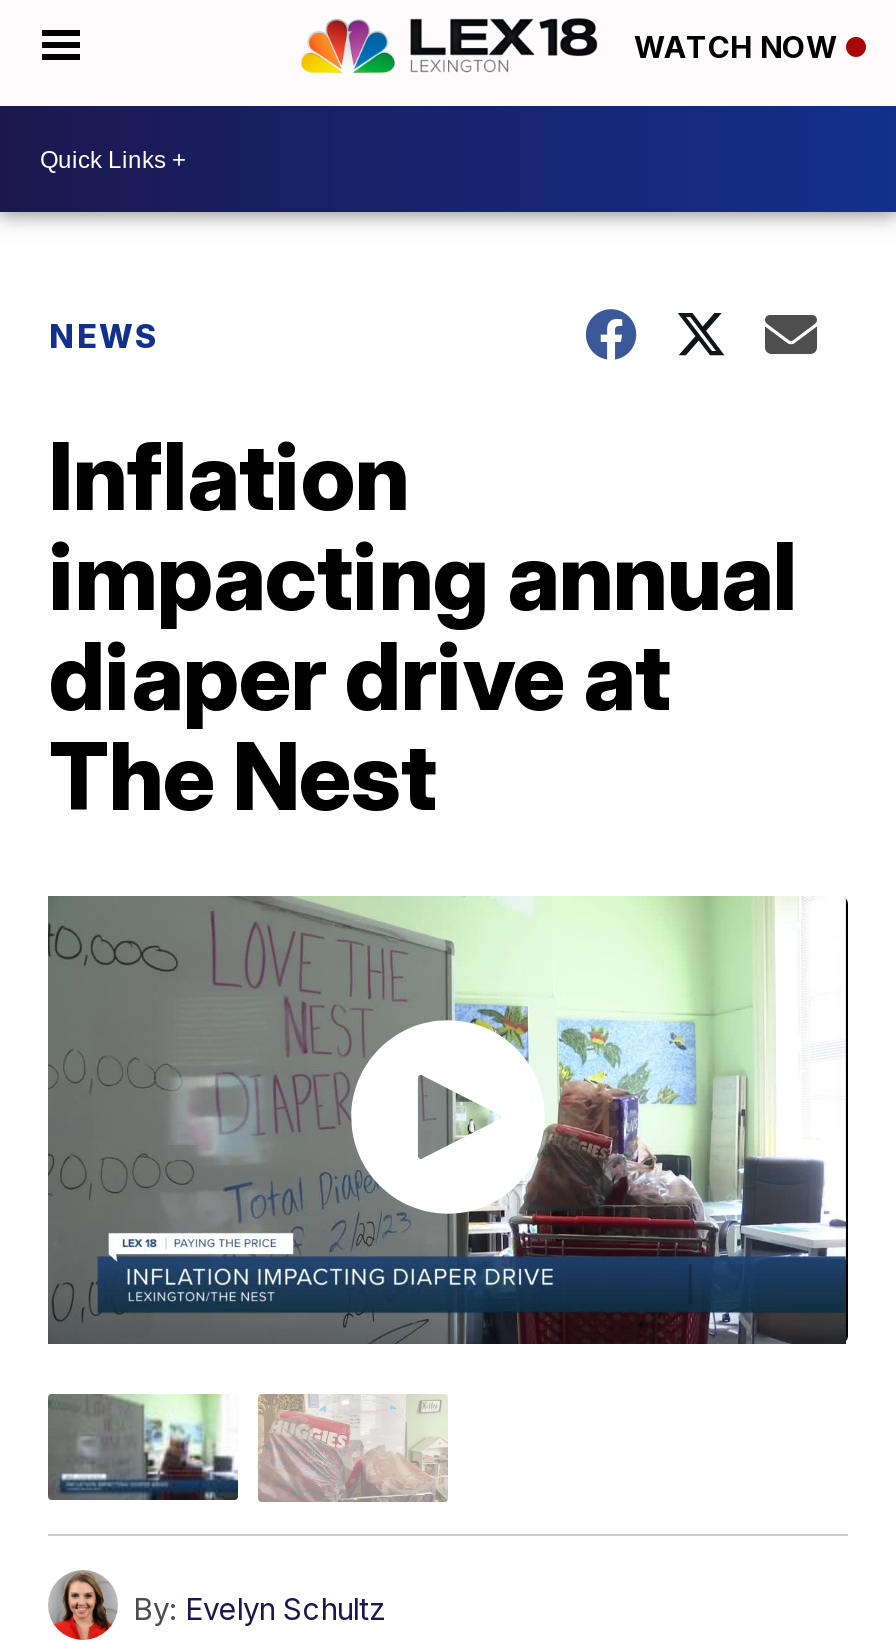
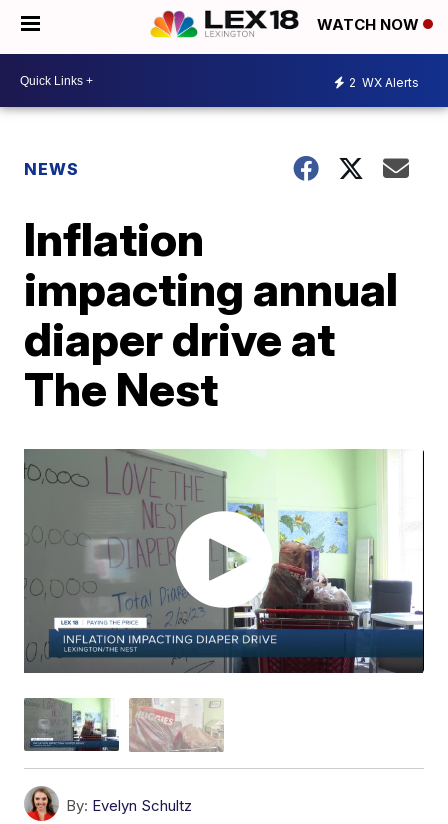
+ 2 WX Alerts
